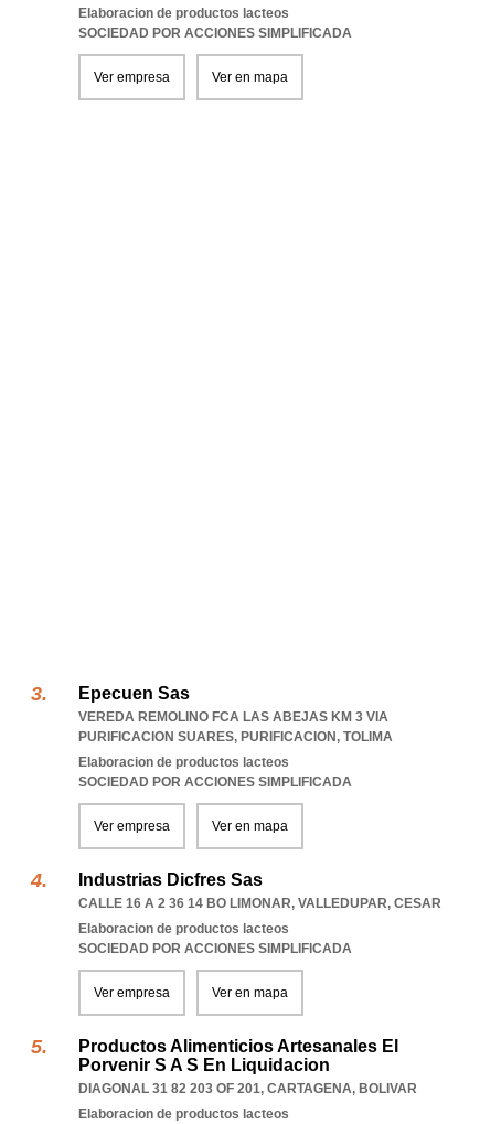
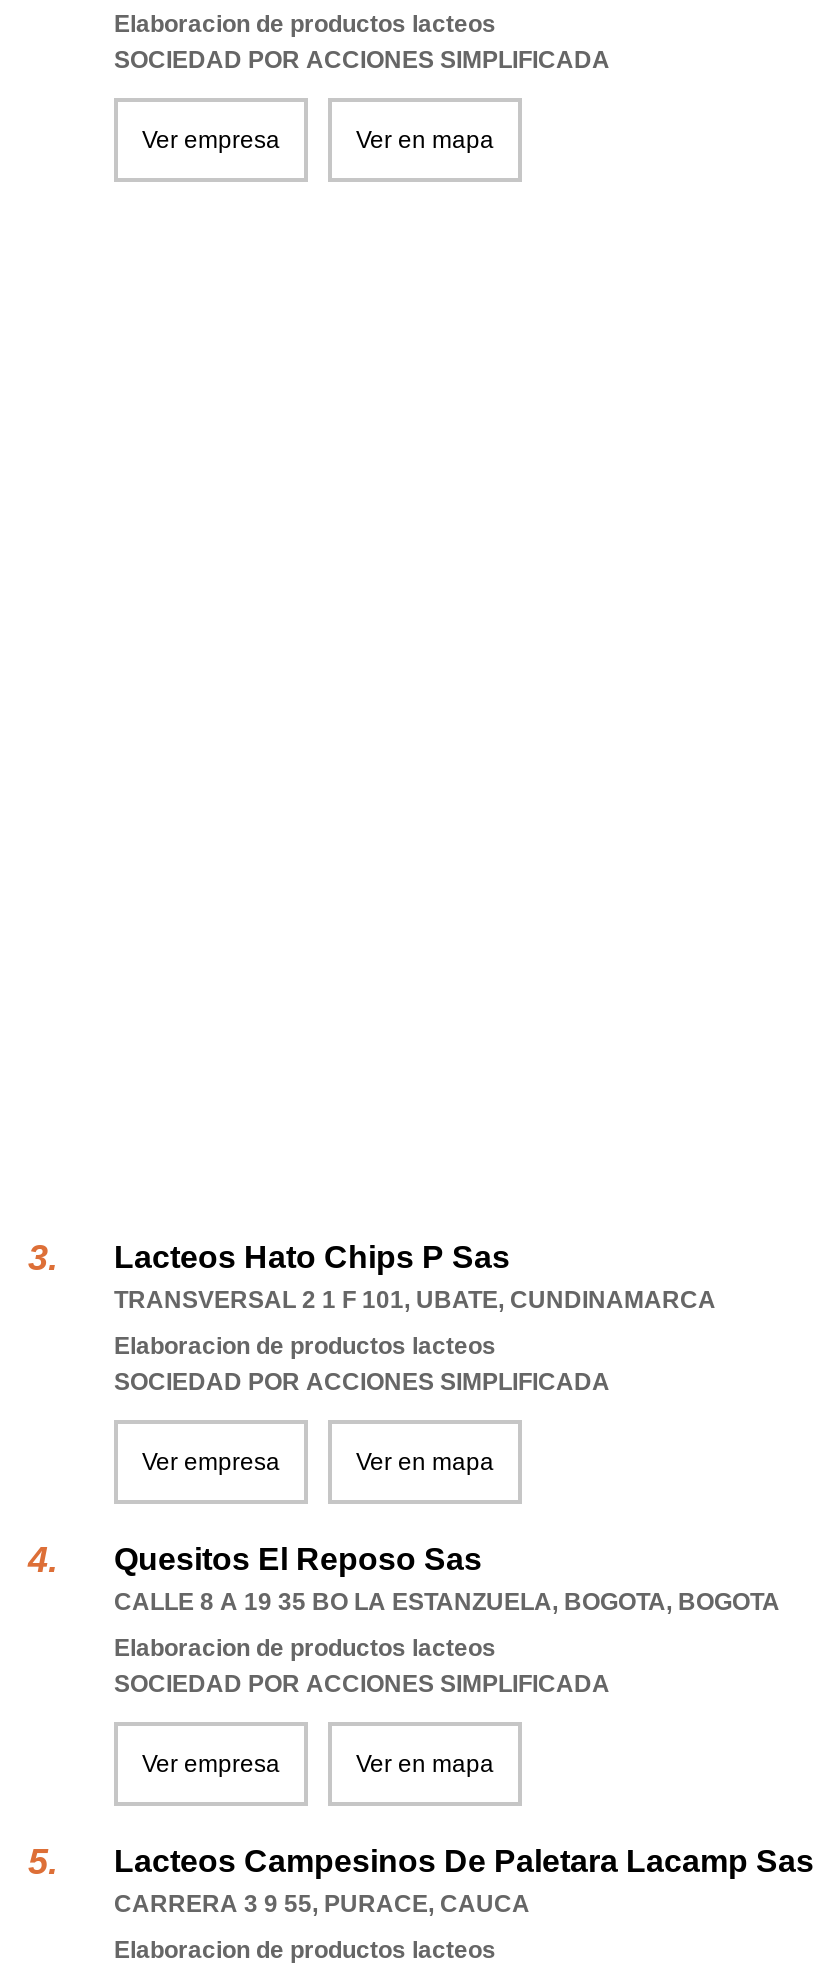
- Epecuen Sas
- VEREDA REMOLINO FCA LAS ABEJAS KM 3 VIA
- PURIFICACION SUARES, PURIFICACION, TOLIMA
+ Lacteos Hato Chips P Sas
+ TRANSVERSAL 2 1 F 101, UBATE, CUNDINAMARCA

- Industrias Dicfres Sas
- CALLE 16 A 2 36 14 BO LIMONAR, VALLEDUPAR, CESAR
+ Quesitos El Reposo Sas
+ CALLE 8 A 19 35 BO LA ESTANZUELA, BOGOTA, BOGOTA

- Productos Alimenticios Artesanales El
- Porvenir S A S En Liquidacion
- DIAGONAL 31 82 203 OF 201, CARTAGENA, BOLIVAR
+ Lacteos Campesinos De Paletara Lacamp Sas
+ CARRERA 3 9 55, PURACE, CAUCA
